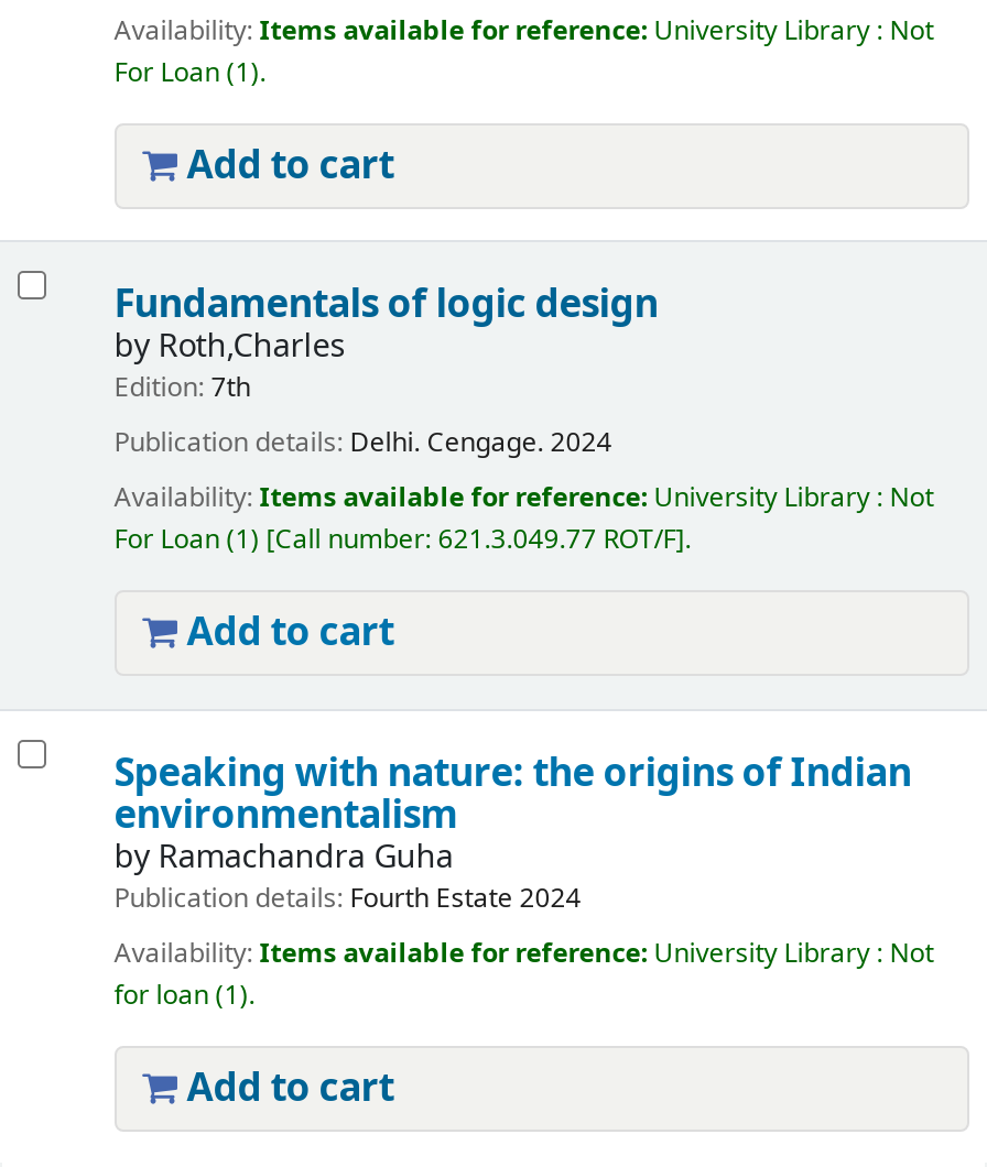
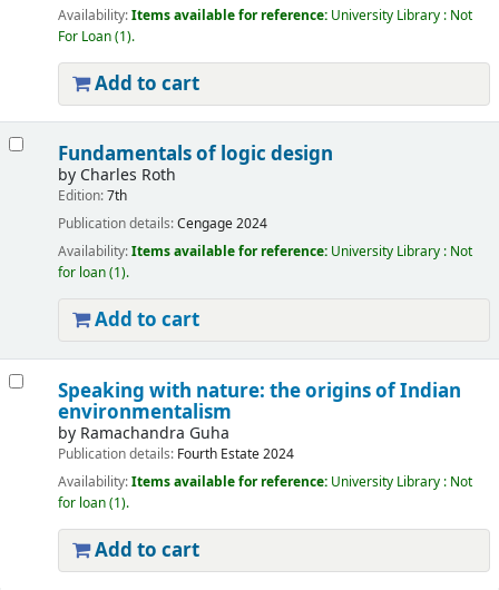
- by Roth,Charles
+ by Charles Roth

- Publication details: Delhi. Cengage. 2024
+ Publication details: Cengage 2024

- For Loan (1) Call number: 621.3.049.77 ROT/F .
+ for loan (1).
